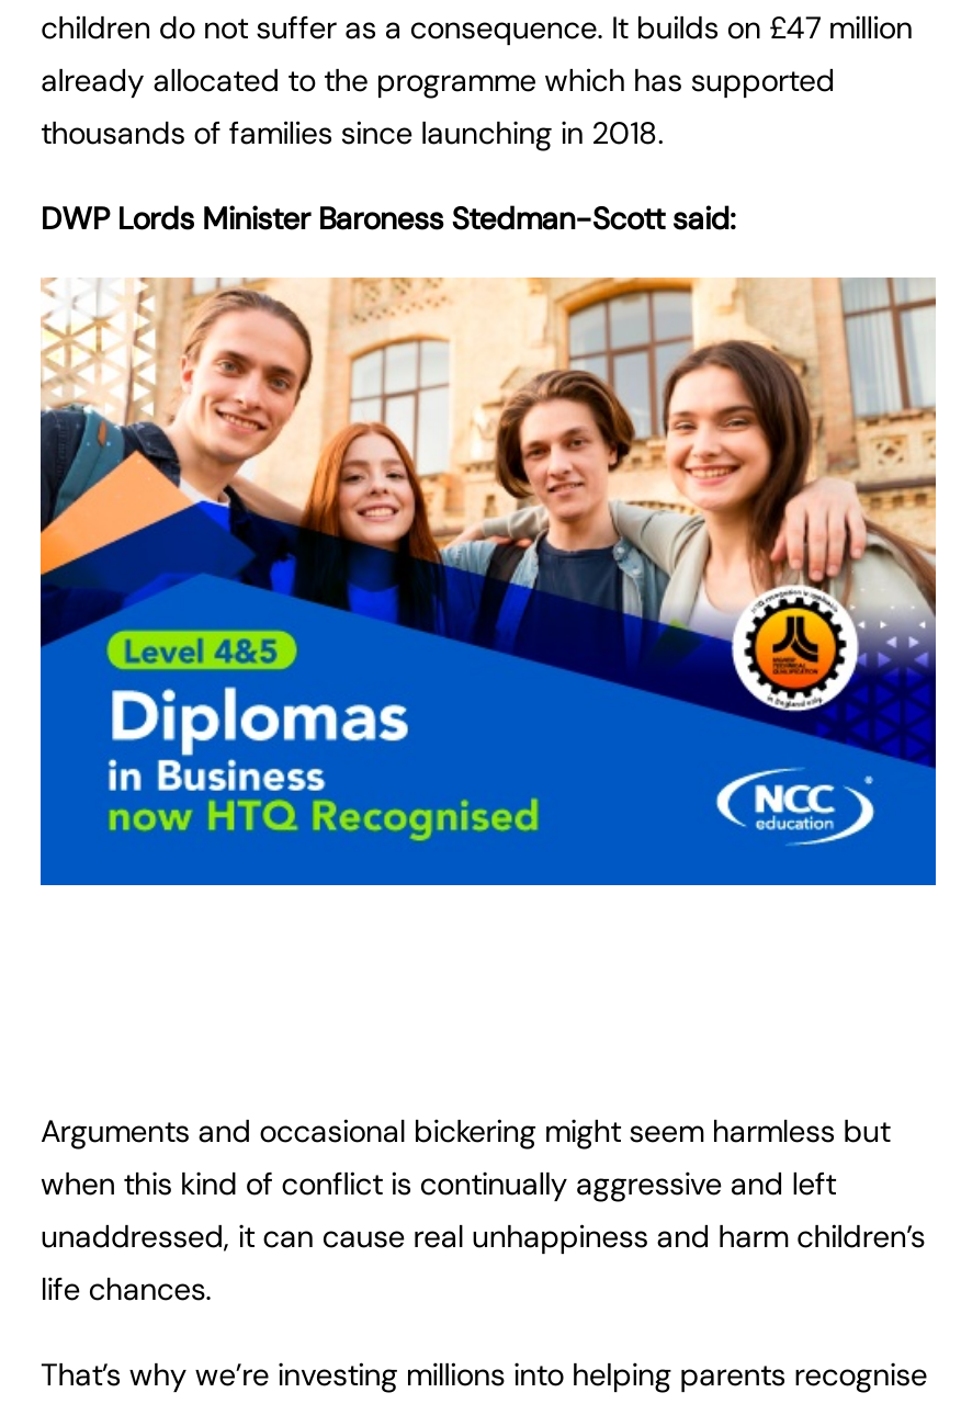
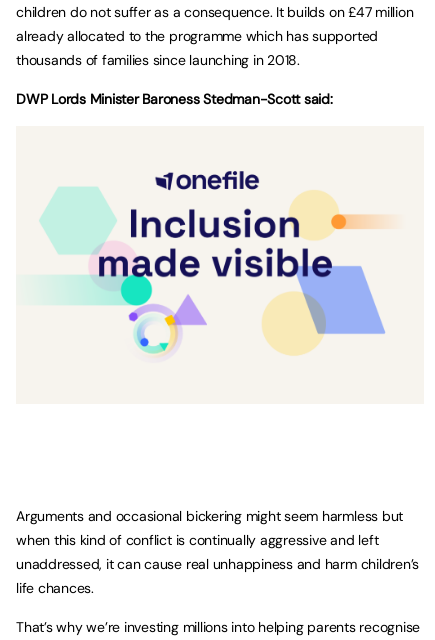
- [image]
+ [image]
